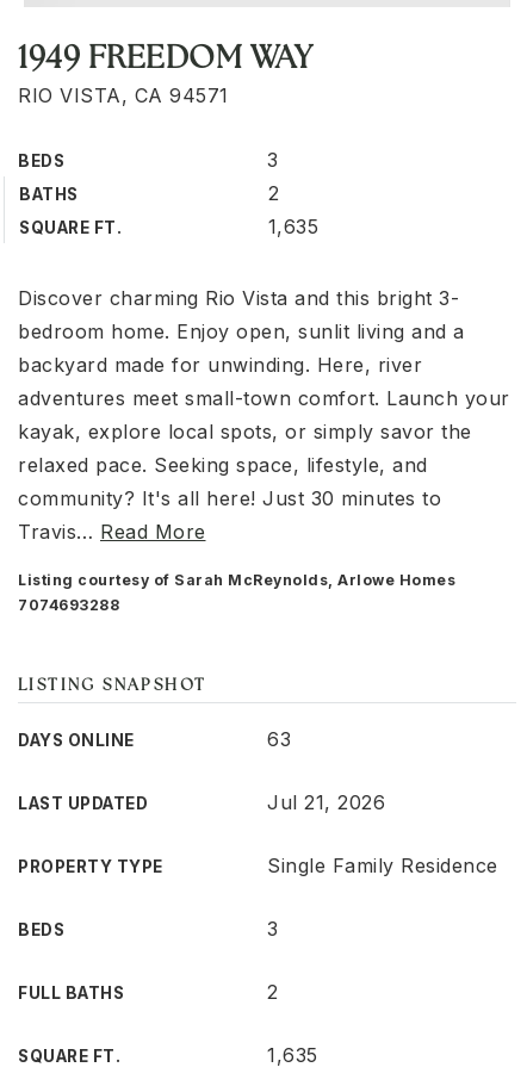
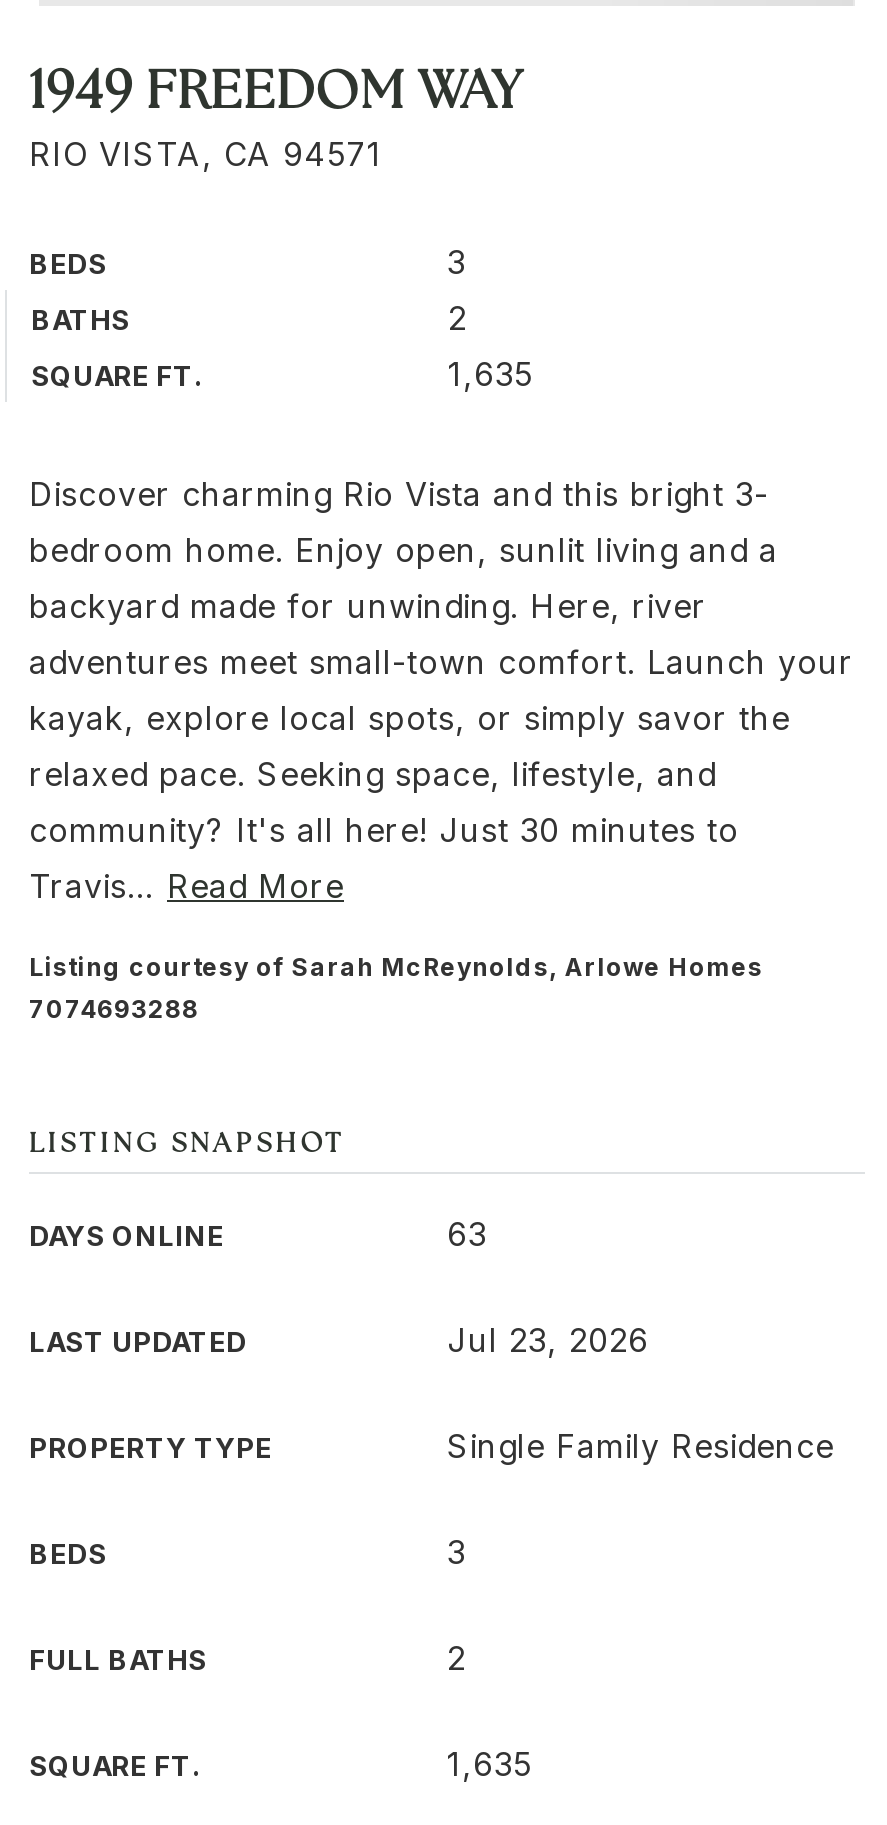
- Jul 21, 2026
+ Jul 23, 2026
